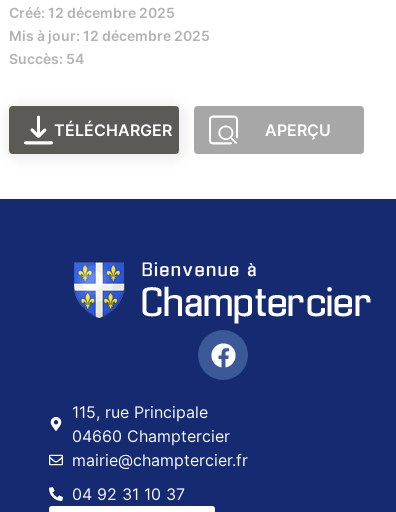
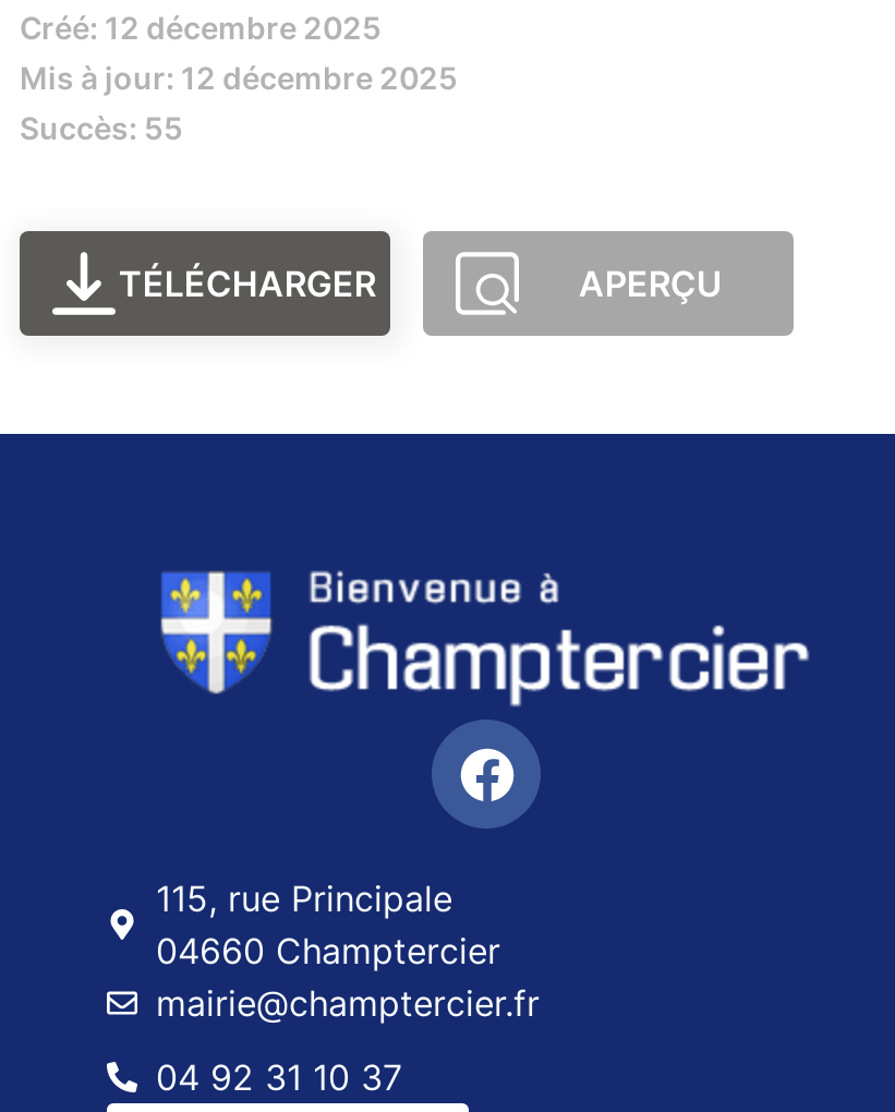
- Succès: 54
+ Succès: 55
